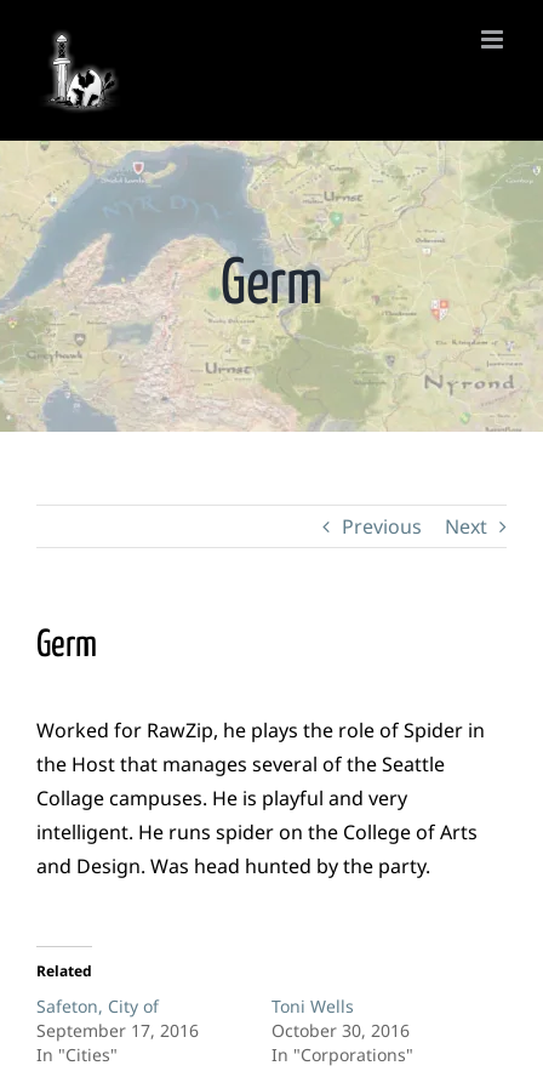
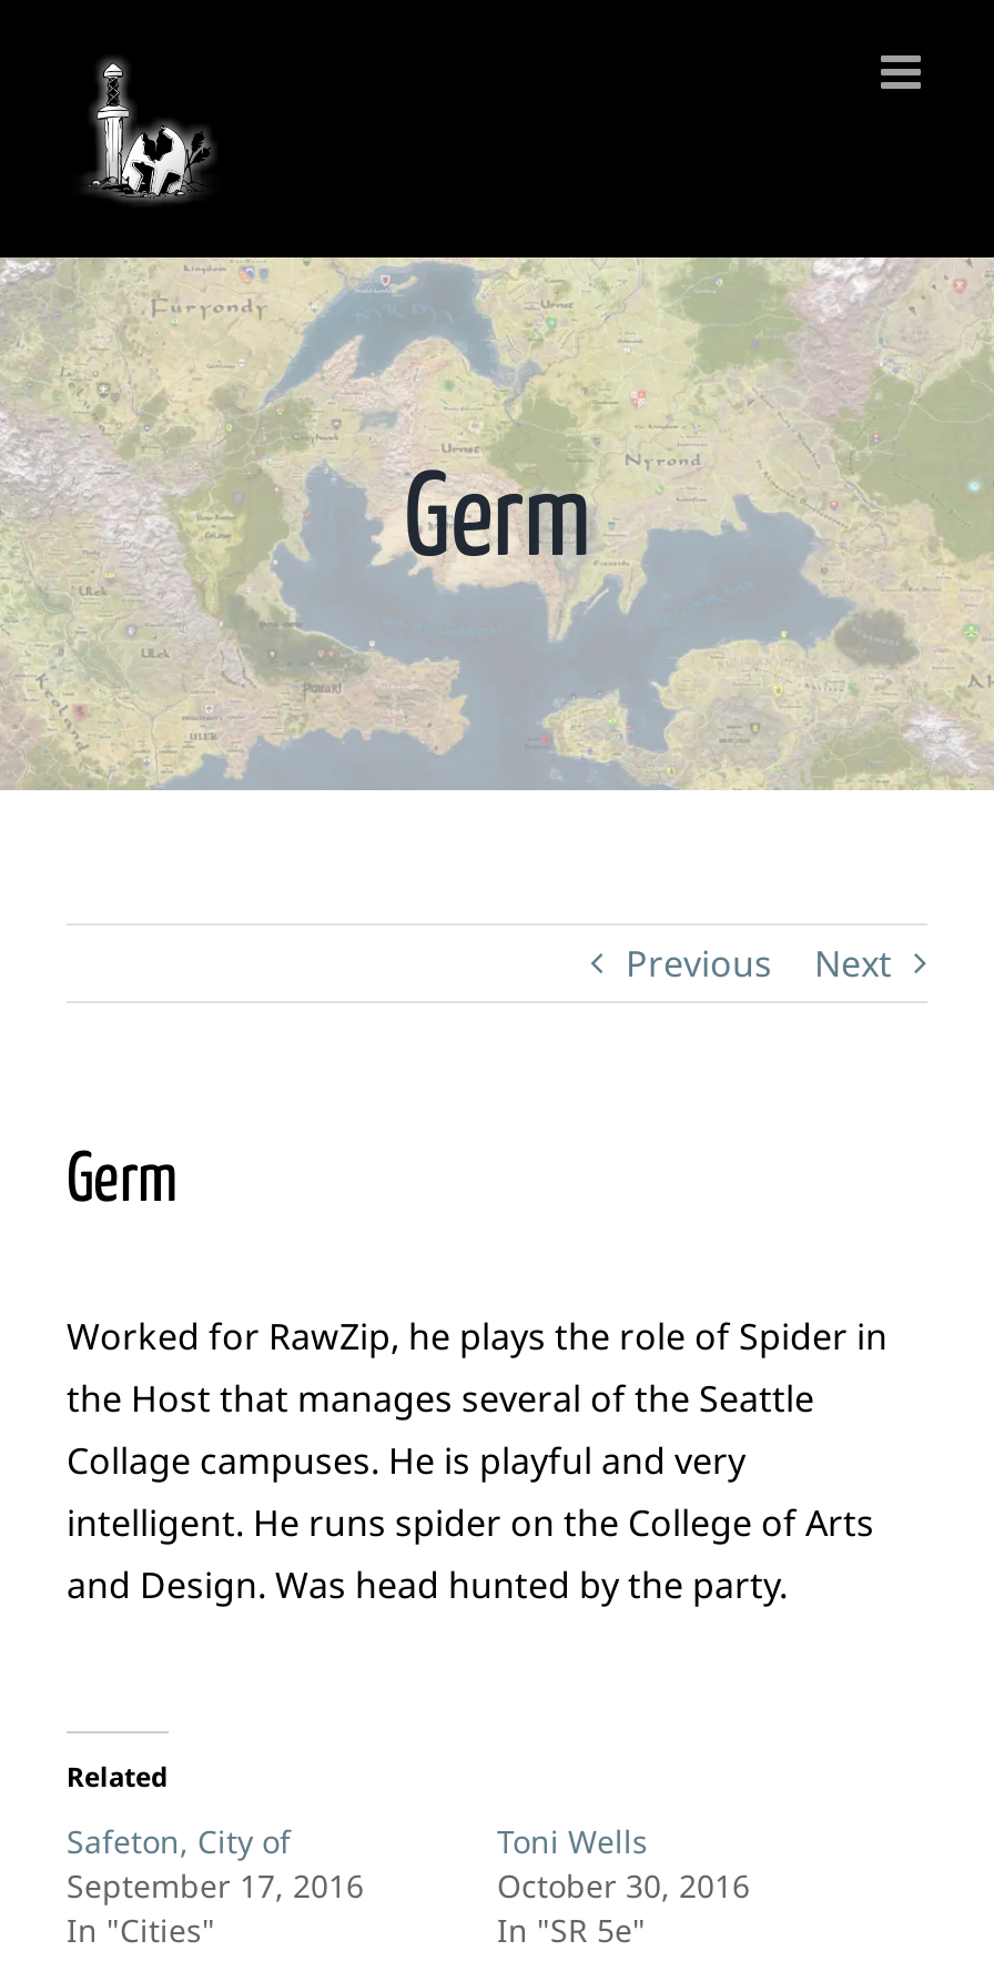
- [image]
+ [image]

- In "Corporations"
+ In "SR 5e"
